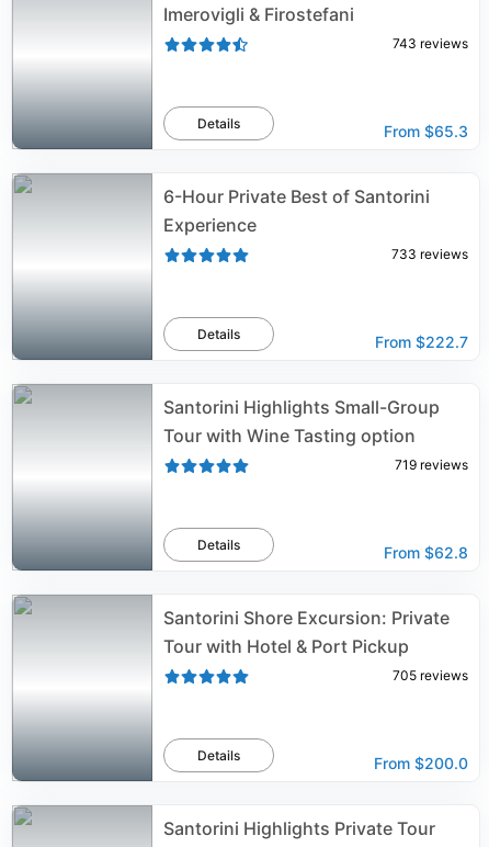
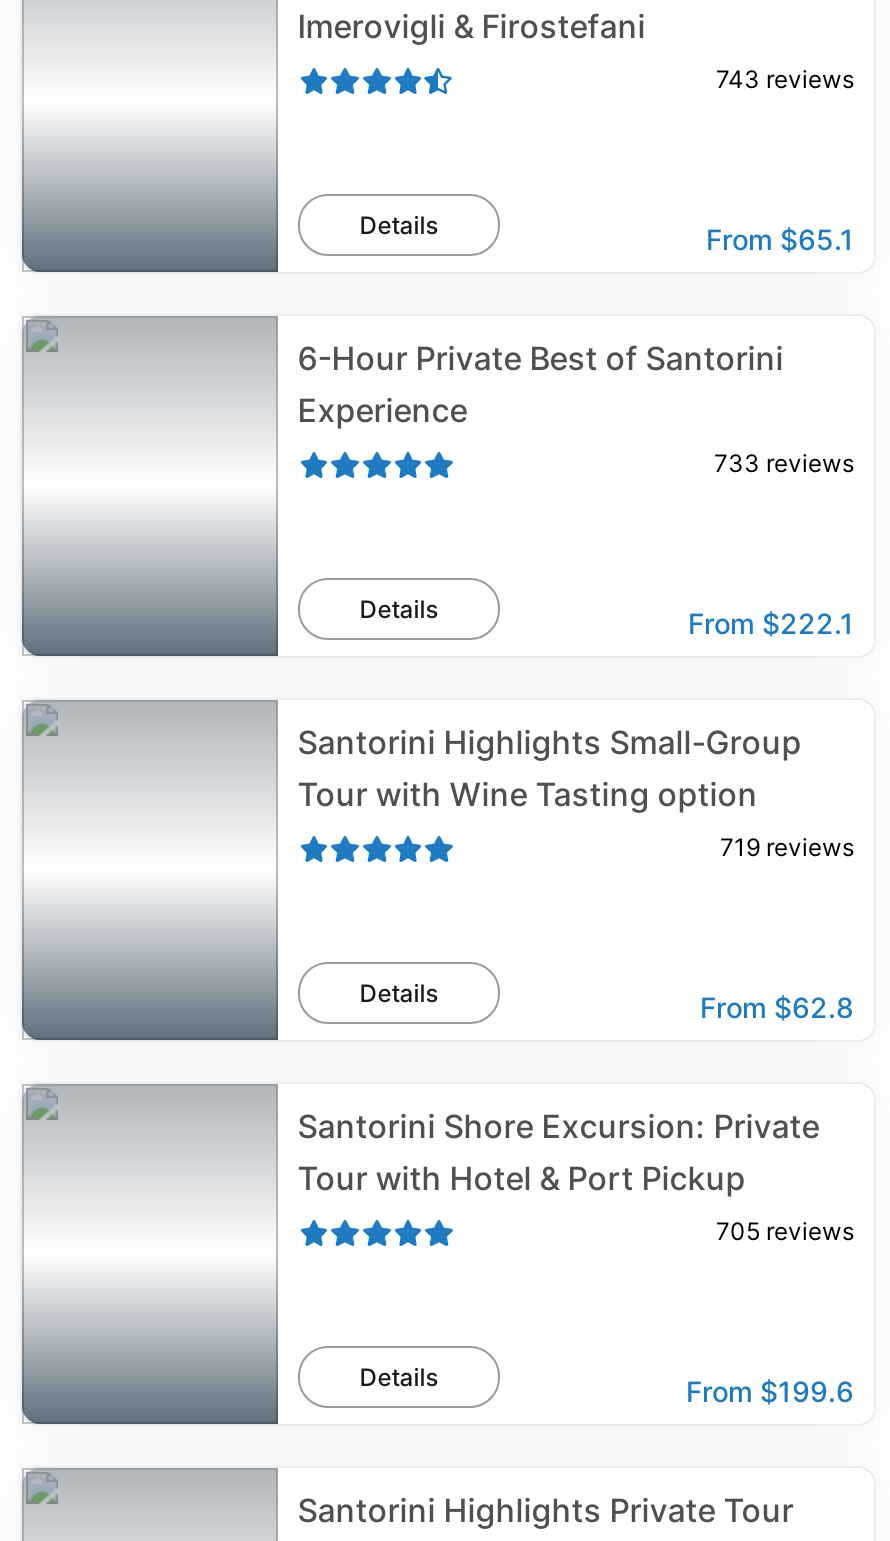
- From $65.3
+ From $65.1

- From $222.7
+ From $222.1

- From $200.0
+ From $199.6
